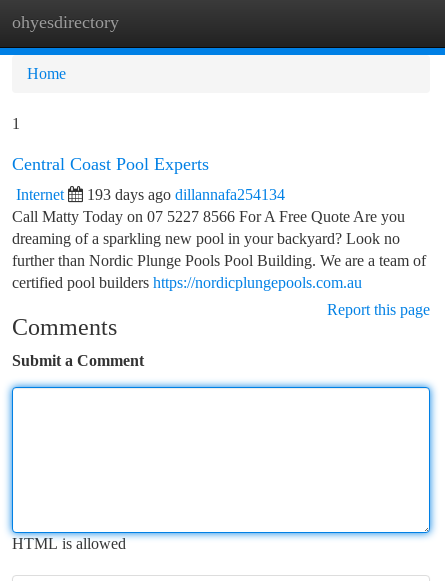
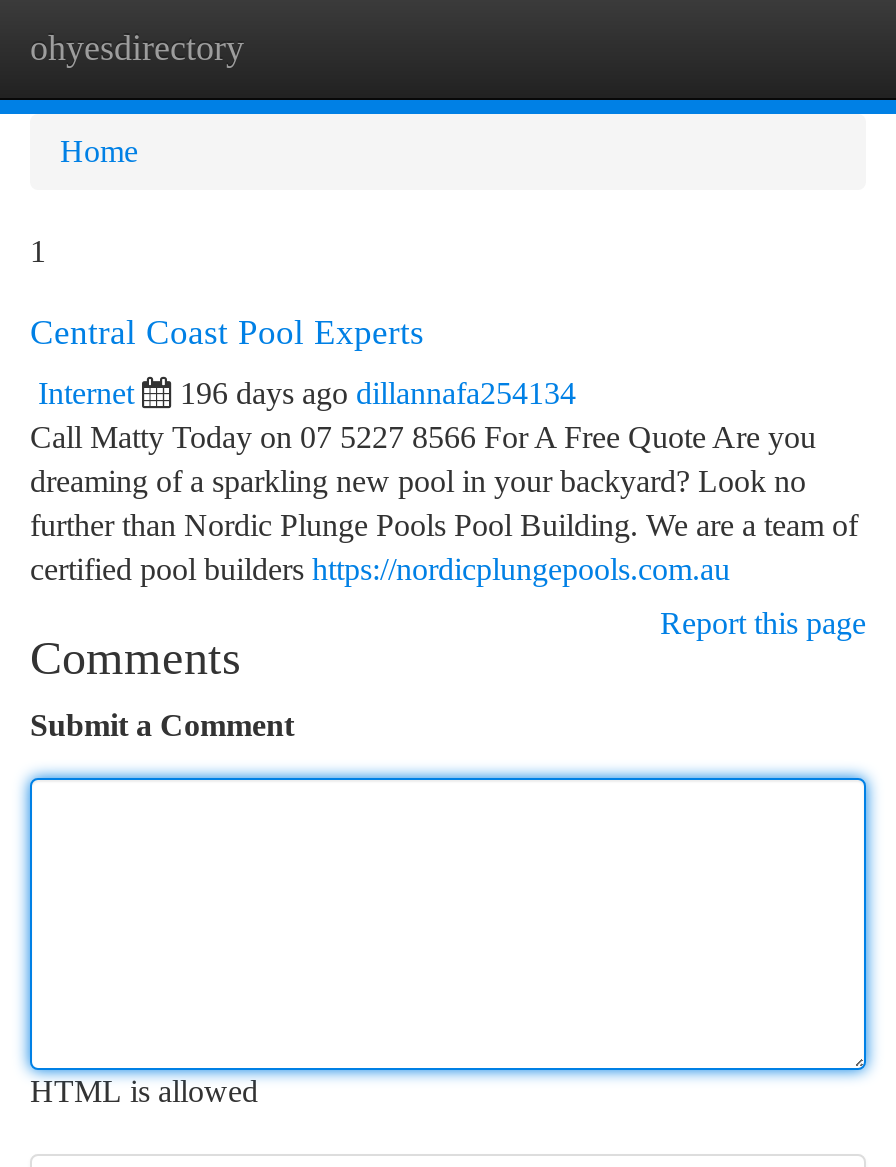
- 193 days ago dillannafa254134
+ 196 days ago dillannafa254134
